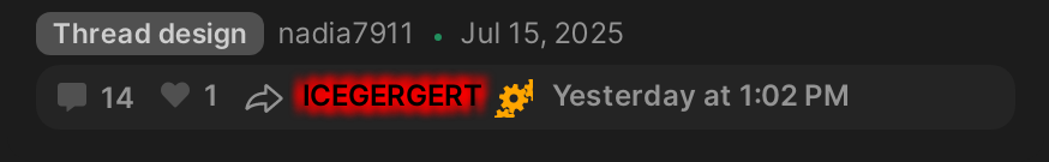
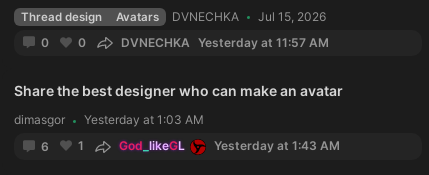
- nadia7911
- Jul 15, 2025
- 14
+ Avatars
+ DVNECHKA
+ Jul 15, 2026
+ 0
+ 0
+ DVNECHKA Yesterday at 11:57 AM
+ Share the best designer who can make an avatar
+ dimasgor
+ Yesterday at 1:03 AM
+ 6

- ICEGERGERT
- Yesterday at 1:02 PM
+ God_likeGL
+ Yesterday at 1:43 AM
